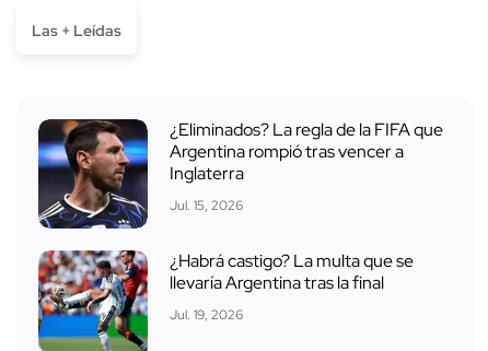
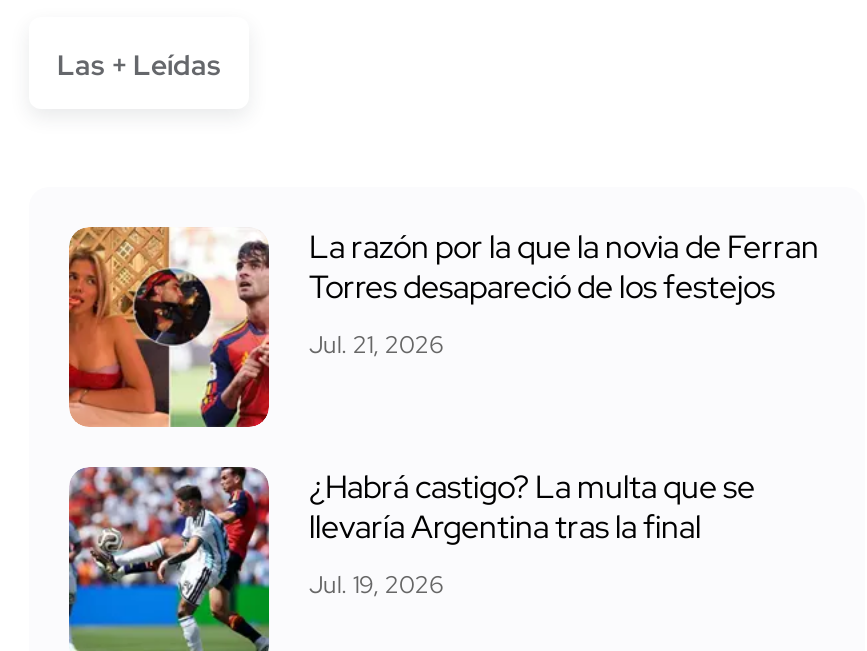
- [image]
- ¿Eliminados? La regla de la FIFA que
- Argentina rompió tras vencer a
- Inglaterra
+ [image]
+ La razón por la que la novia de Ferran
+ Torres desapareció de los festejos

- Jul. 15, 2026
+ Jul. 21, 2026
